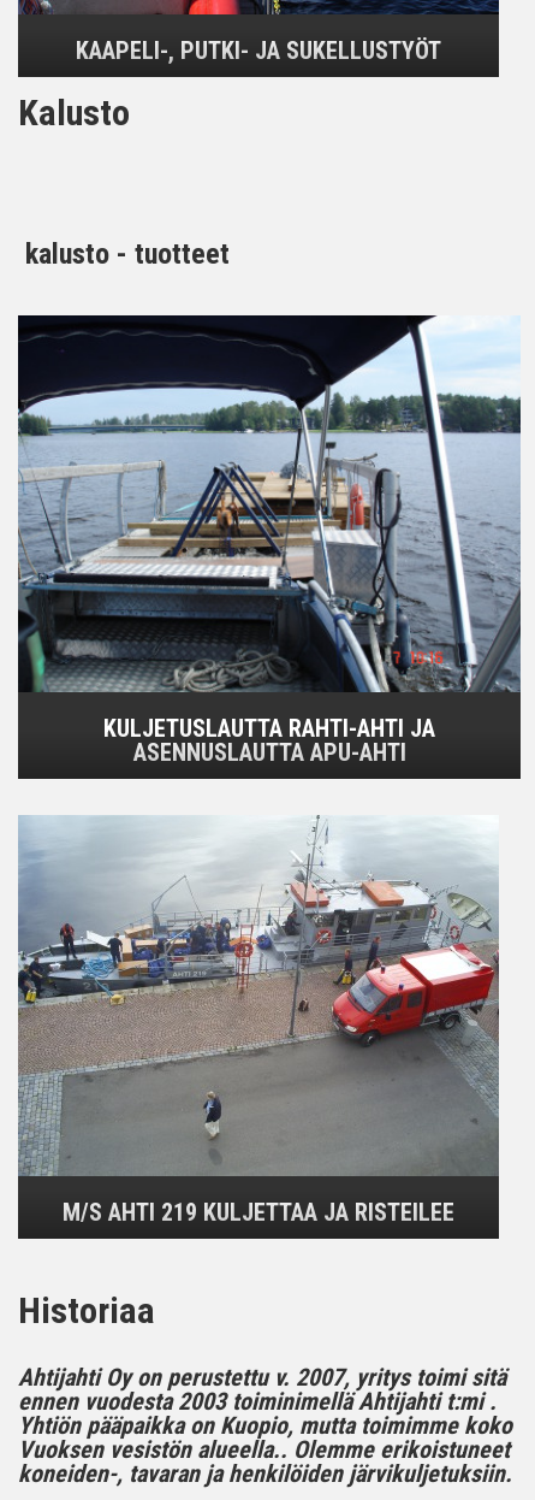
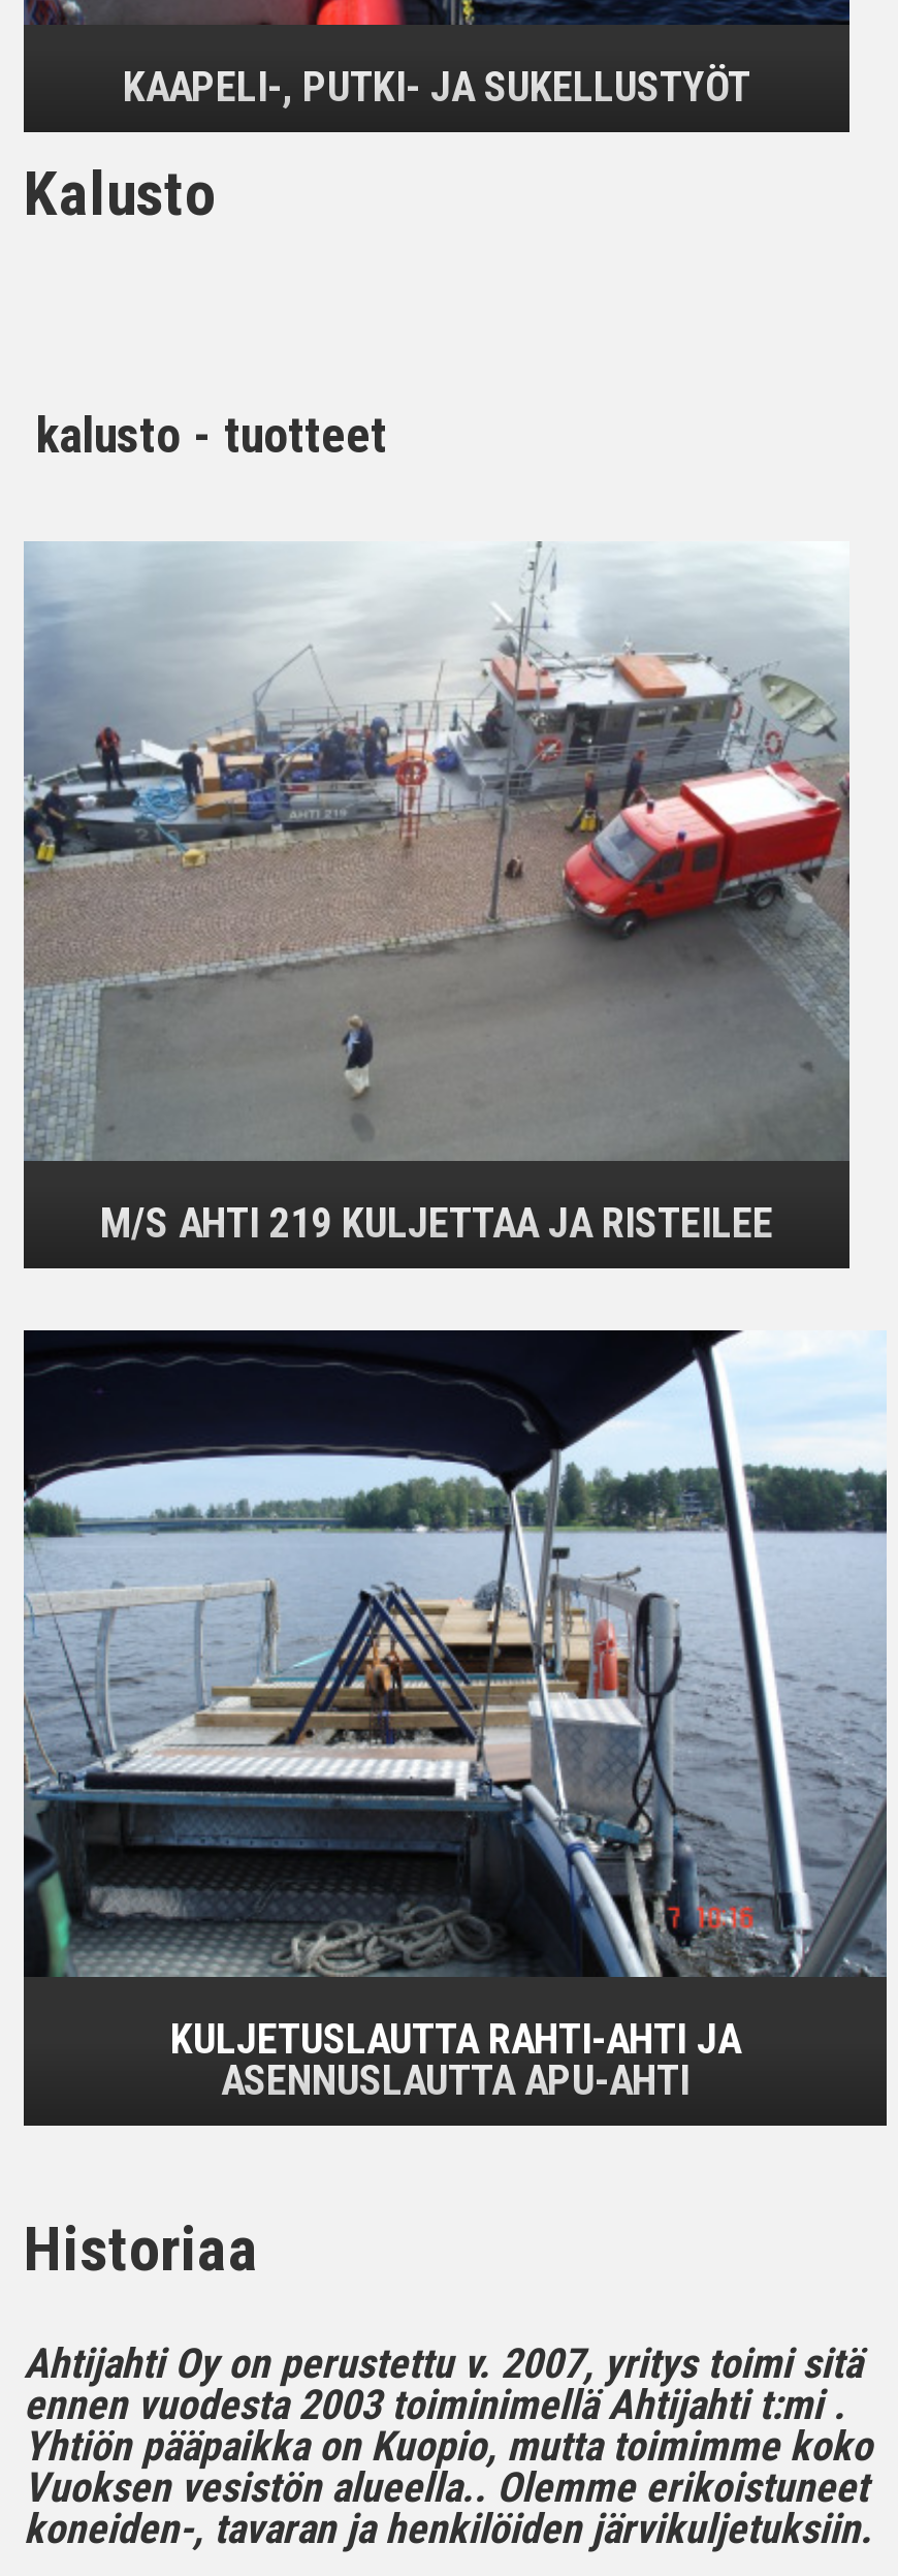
moved down: [image] | KULJETUSLAUTTA RAHTI-AHTI JA | ASENNUSLAUTTA APU-AHTI

moved up: [image] | M/S AHTI 219 KULJETTAA JA RISTEILEE
